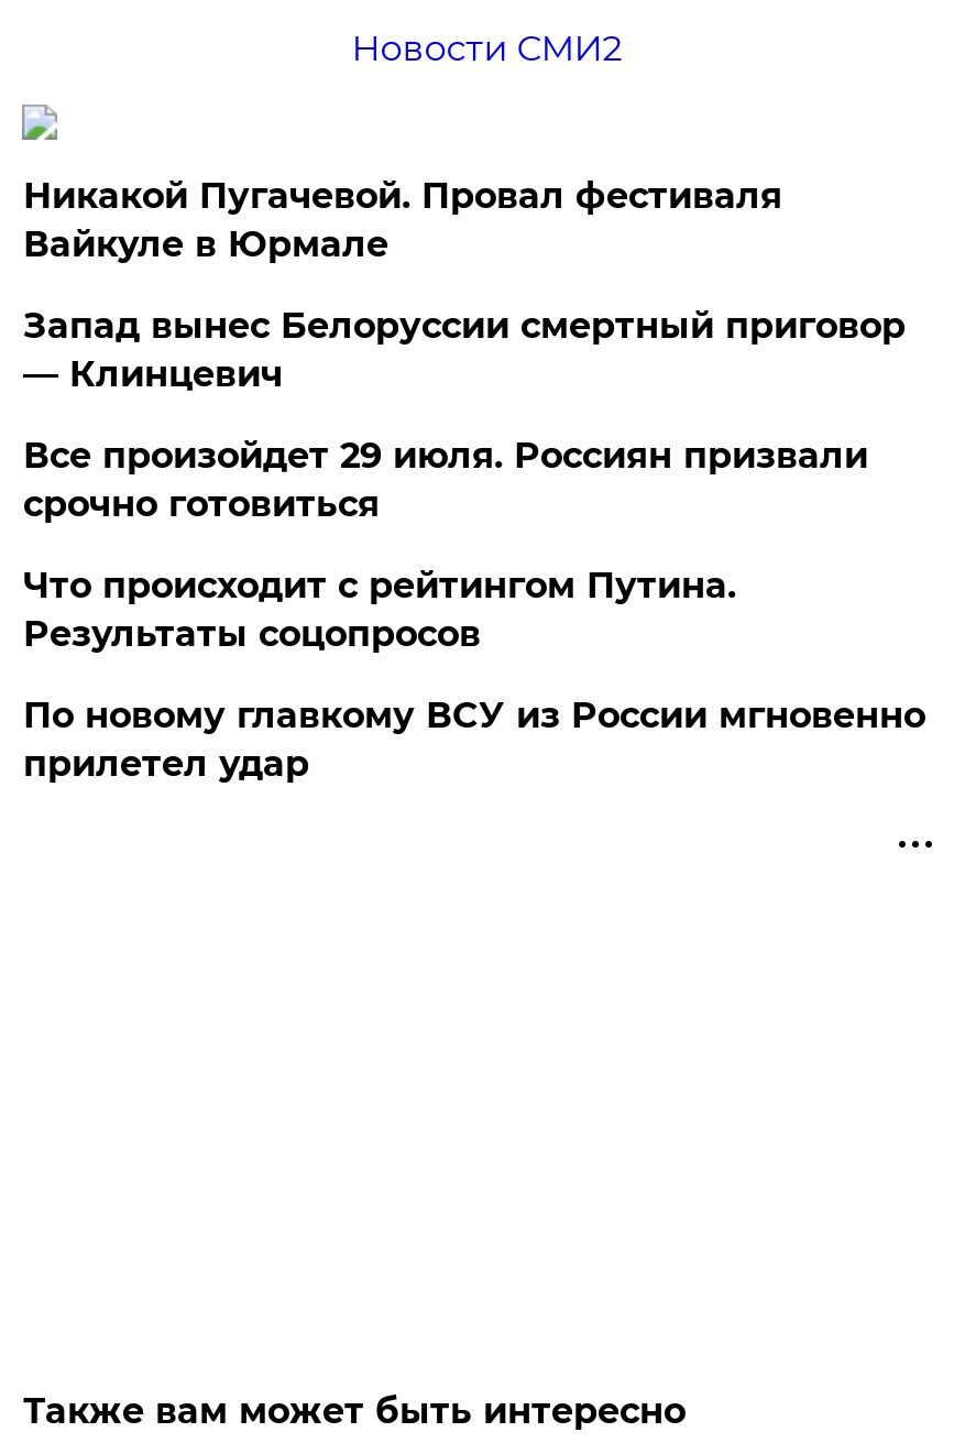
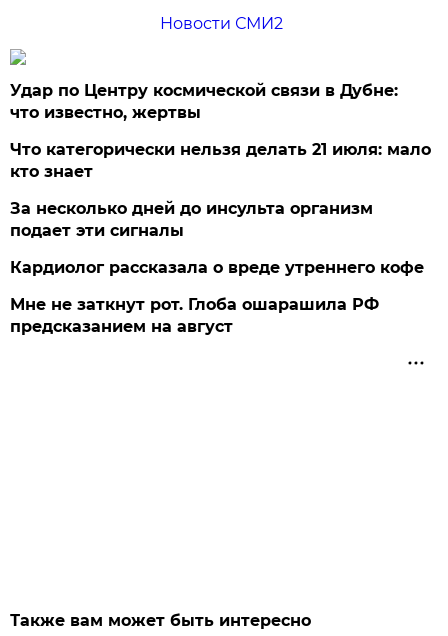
- Никакой Пугачевой. Провал фестиваля
- Вайкуле в Юрмале
+ Удар по Центру космической связи в Дубне:
+ что известно, жертвы

- Запад вынес Белоруссии смертный приговор
- — Клинцевич
+ Что категорически нельзя делать 21 июля: мало
+ кто знает

- Все произойдет 29 июля. Россиян призвали
- срочно готовиться
+ За несколько дней до инсульта организм
+ подает эти сигналы

- Что происходит с рейтингом Путина.
- Результаты соцопросов
+ Кардиолог рассказала о вреде утреннего кофе

- По новому главкому ВСУ из России мгновенно
- прилетел удар
+ Мне не заткнут рот. Глоба ошарашила РФ
+ предсказанием на август
